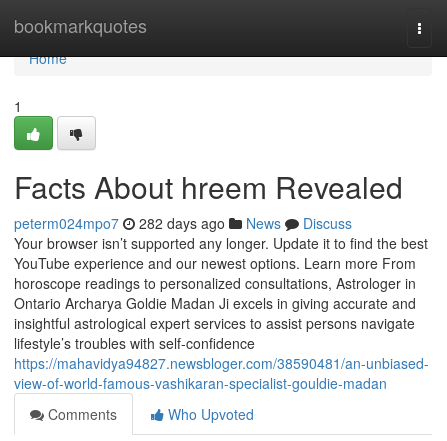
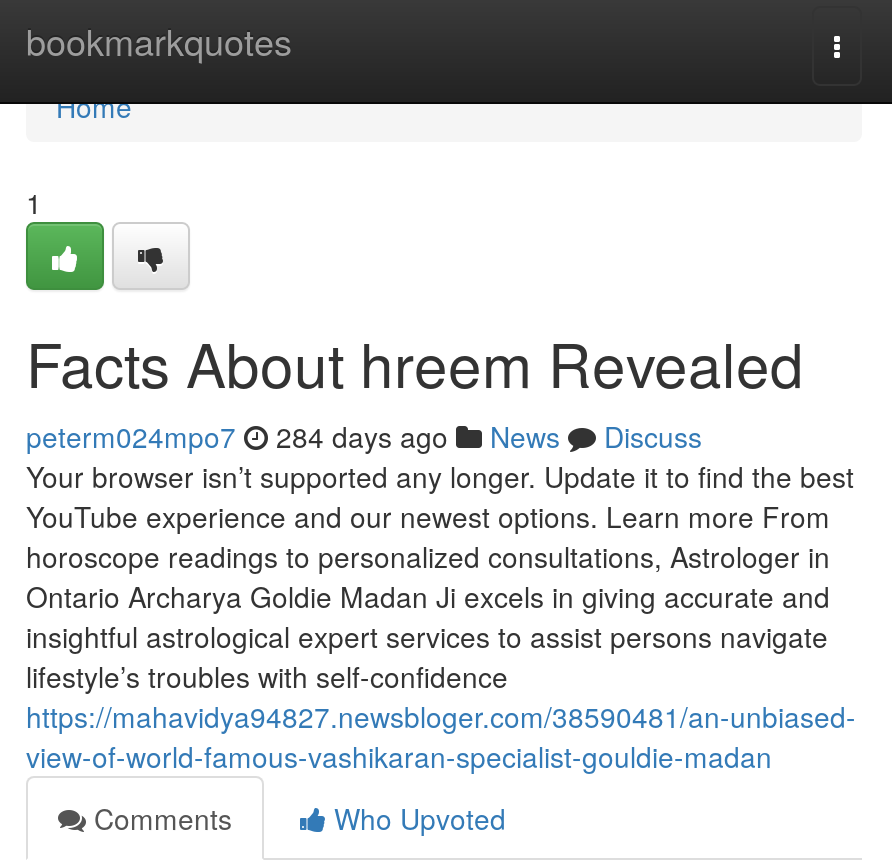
- peterm024mpo7 282 days ago News Discuss
+ peterm024mpo7 284 days ago News Discuss
